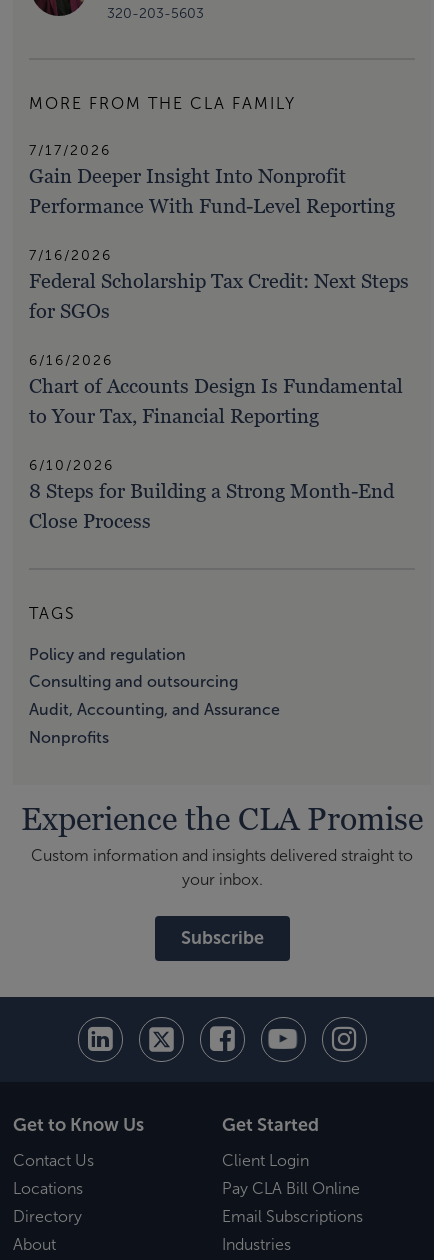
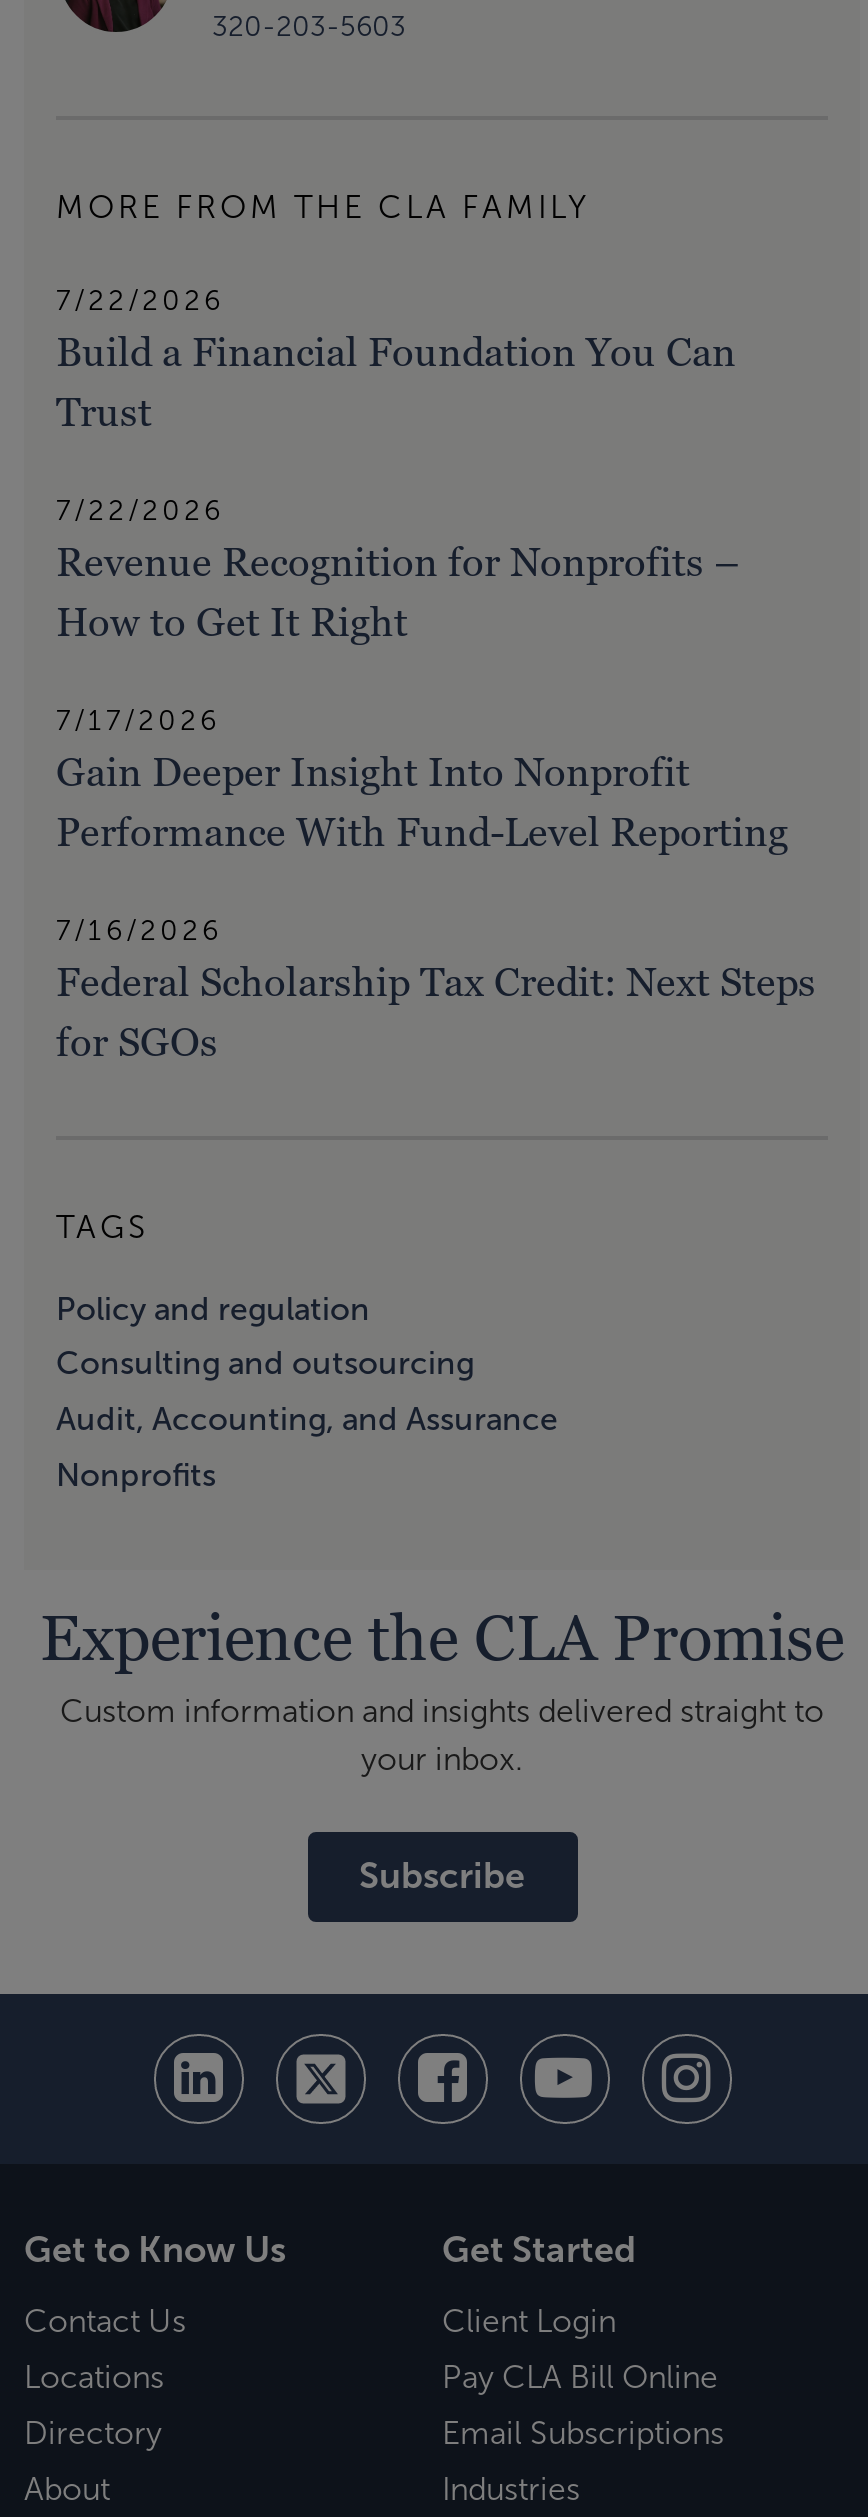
+ 7/22/2026
+ Build a Financial Foundation You Can
+ Trust
+ 7/22/2026
+ Revenue Recognition for Nonprofits –
+ How to Get It Right

moved down: 7/17/2026 | Gain Deeper Insight Into Nonprofit | Performance With Fund-Level Reporting | 7/16/2026 | Federal Scholarship Tax Credit: Next Steps | for SGOs

- 6/16/2026
- Chart of Accounts Design Is Fundamental
- to Your Tax, Financial Reporting
- 6/10/2026
- 8 Steps for Building a Strong Month-End
- Close Process
